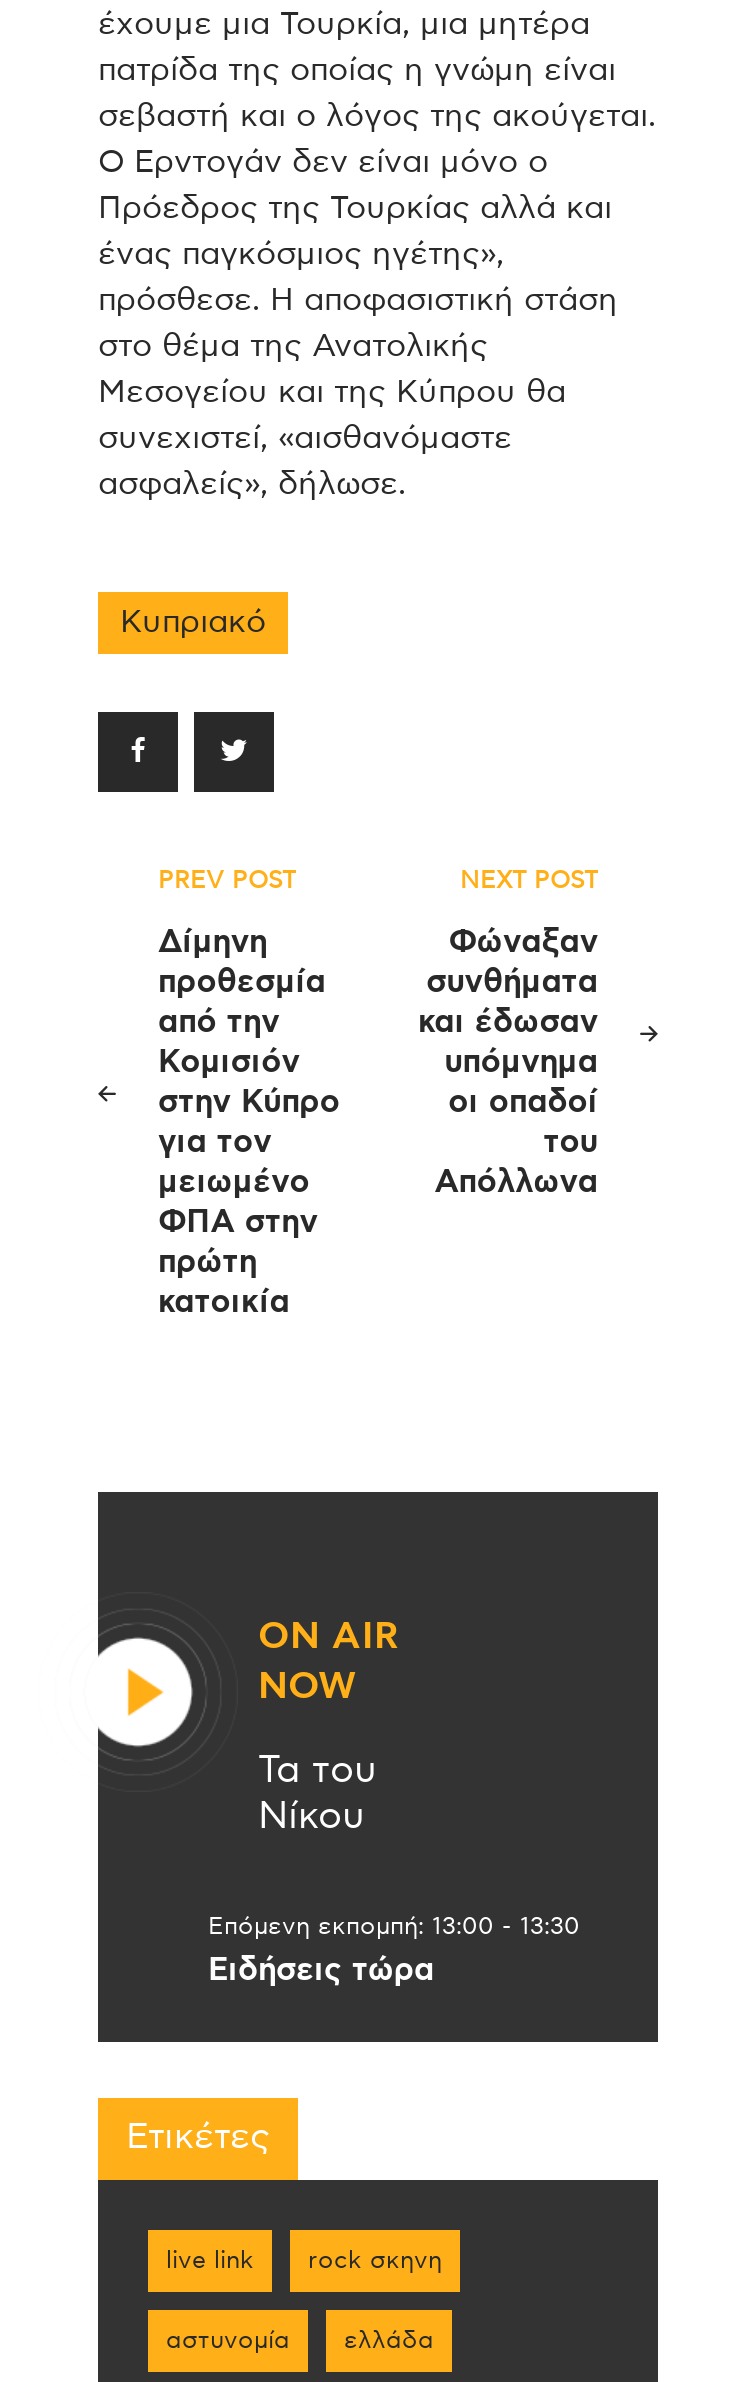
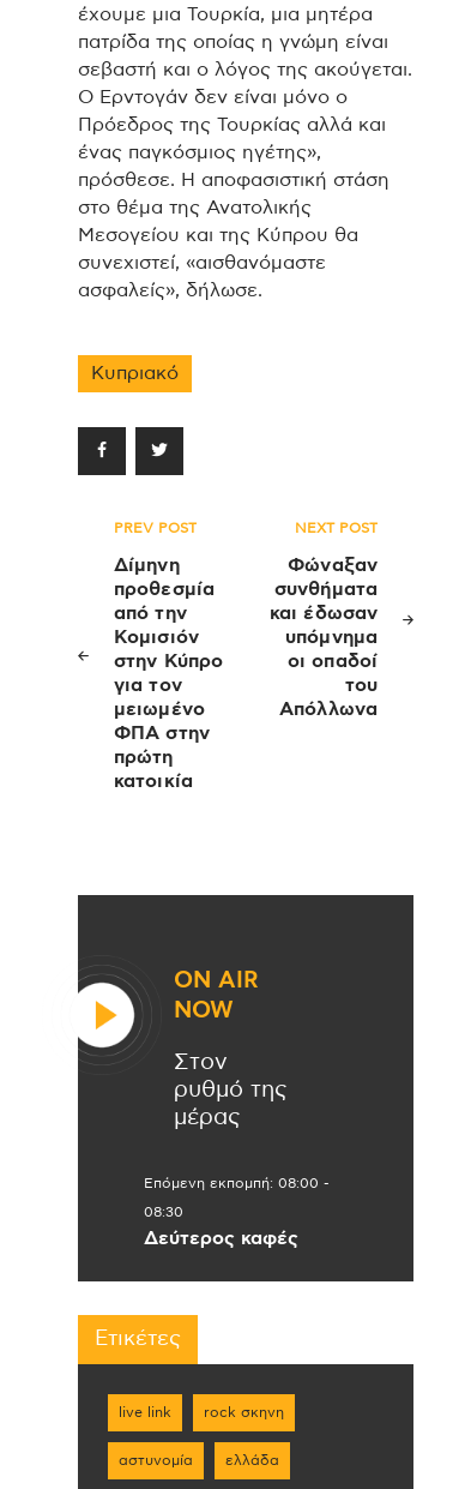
- Τα του
- Νίκου
- Επόμενη εκπομπή: 13:00 - 13:30
- Ειδήσεις τώρα
+ Στον
+ ρυθμό της
+ μέρας
+ Επόμενη εκπομπή: 08:00 -
+ 08:30
+ Δεύτερος καφές
